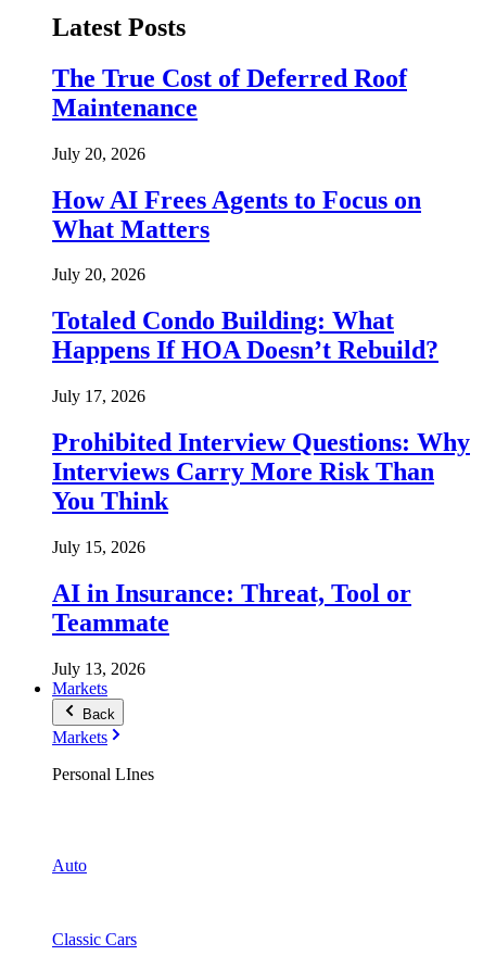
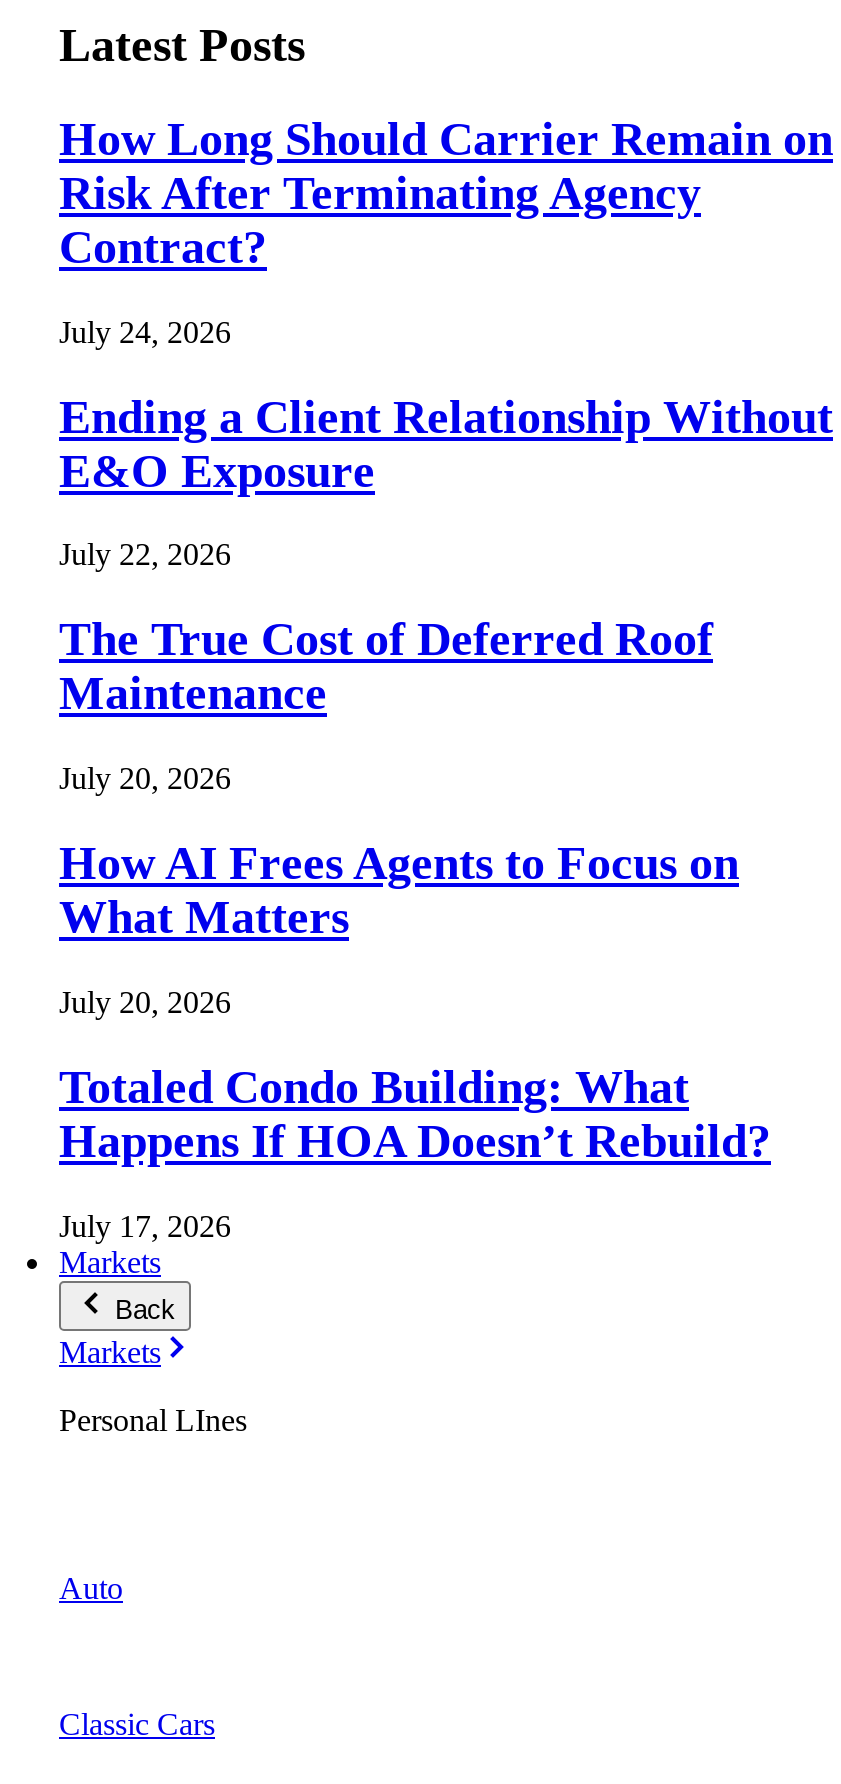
+ How Long Should Carrier Remain on
+ Risk After Terminating Agency
+ Contract?
+ July 24, 2026
+ Ending a Client Relationship Without
+ E&O Exposure
+ July 22, 2026

moved down: The True Cost of Deferred Roof | Maintenance | July 20, 2026 | ... | Happens If HOA Doesn’t Rebuild? | July 17, 2026

- Prohibited Interview Questions: Why
- Interviews Carry More Risk Than
- You Think
- July 15, 2026
- AI in Insurance: Threat, Tool or
- Teammate
- July 13, 2026
